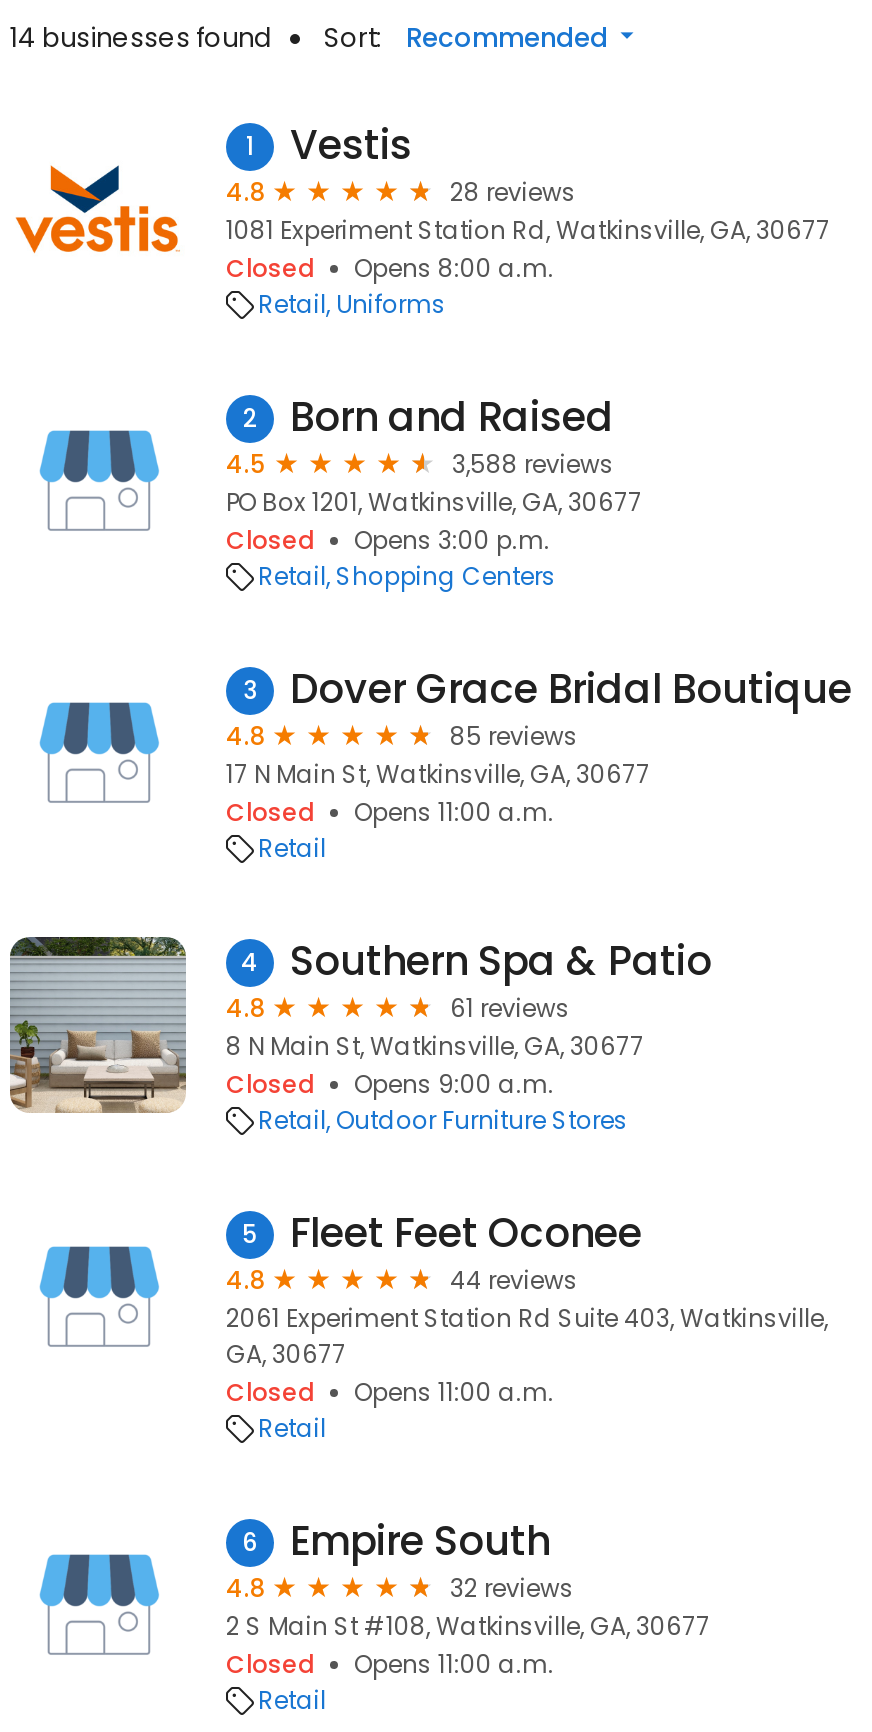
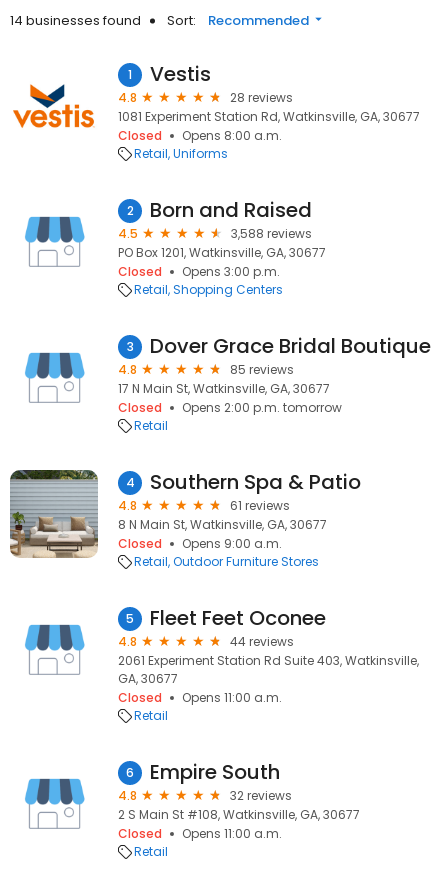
- Opens 11:00 a.m.
+ Opens 2:00 p.m. tomorrow
